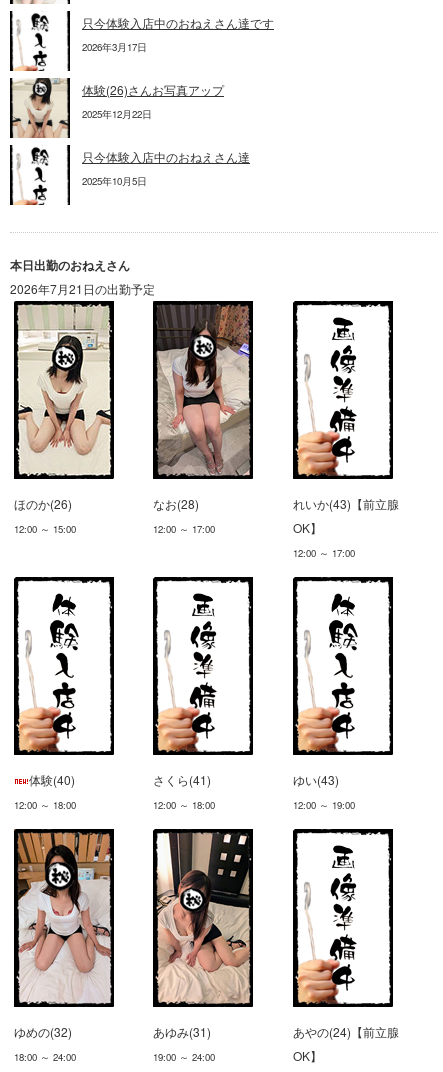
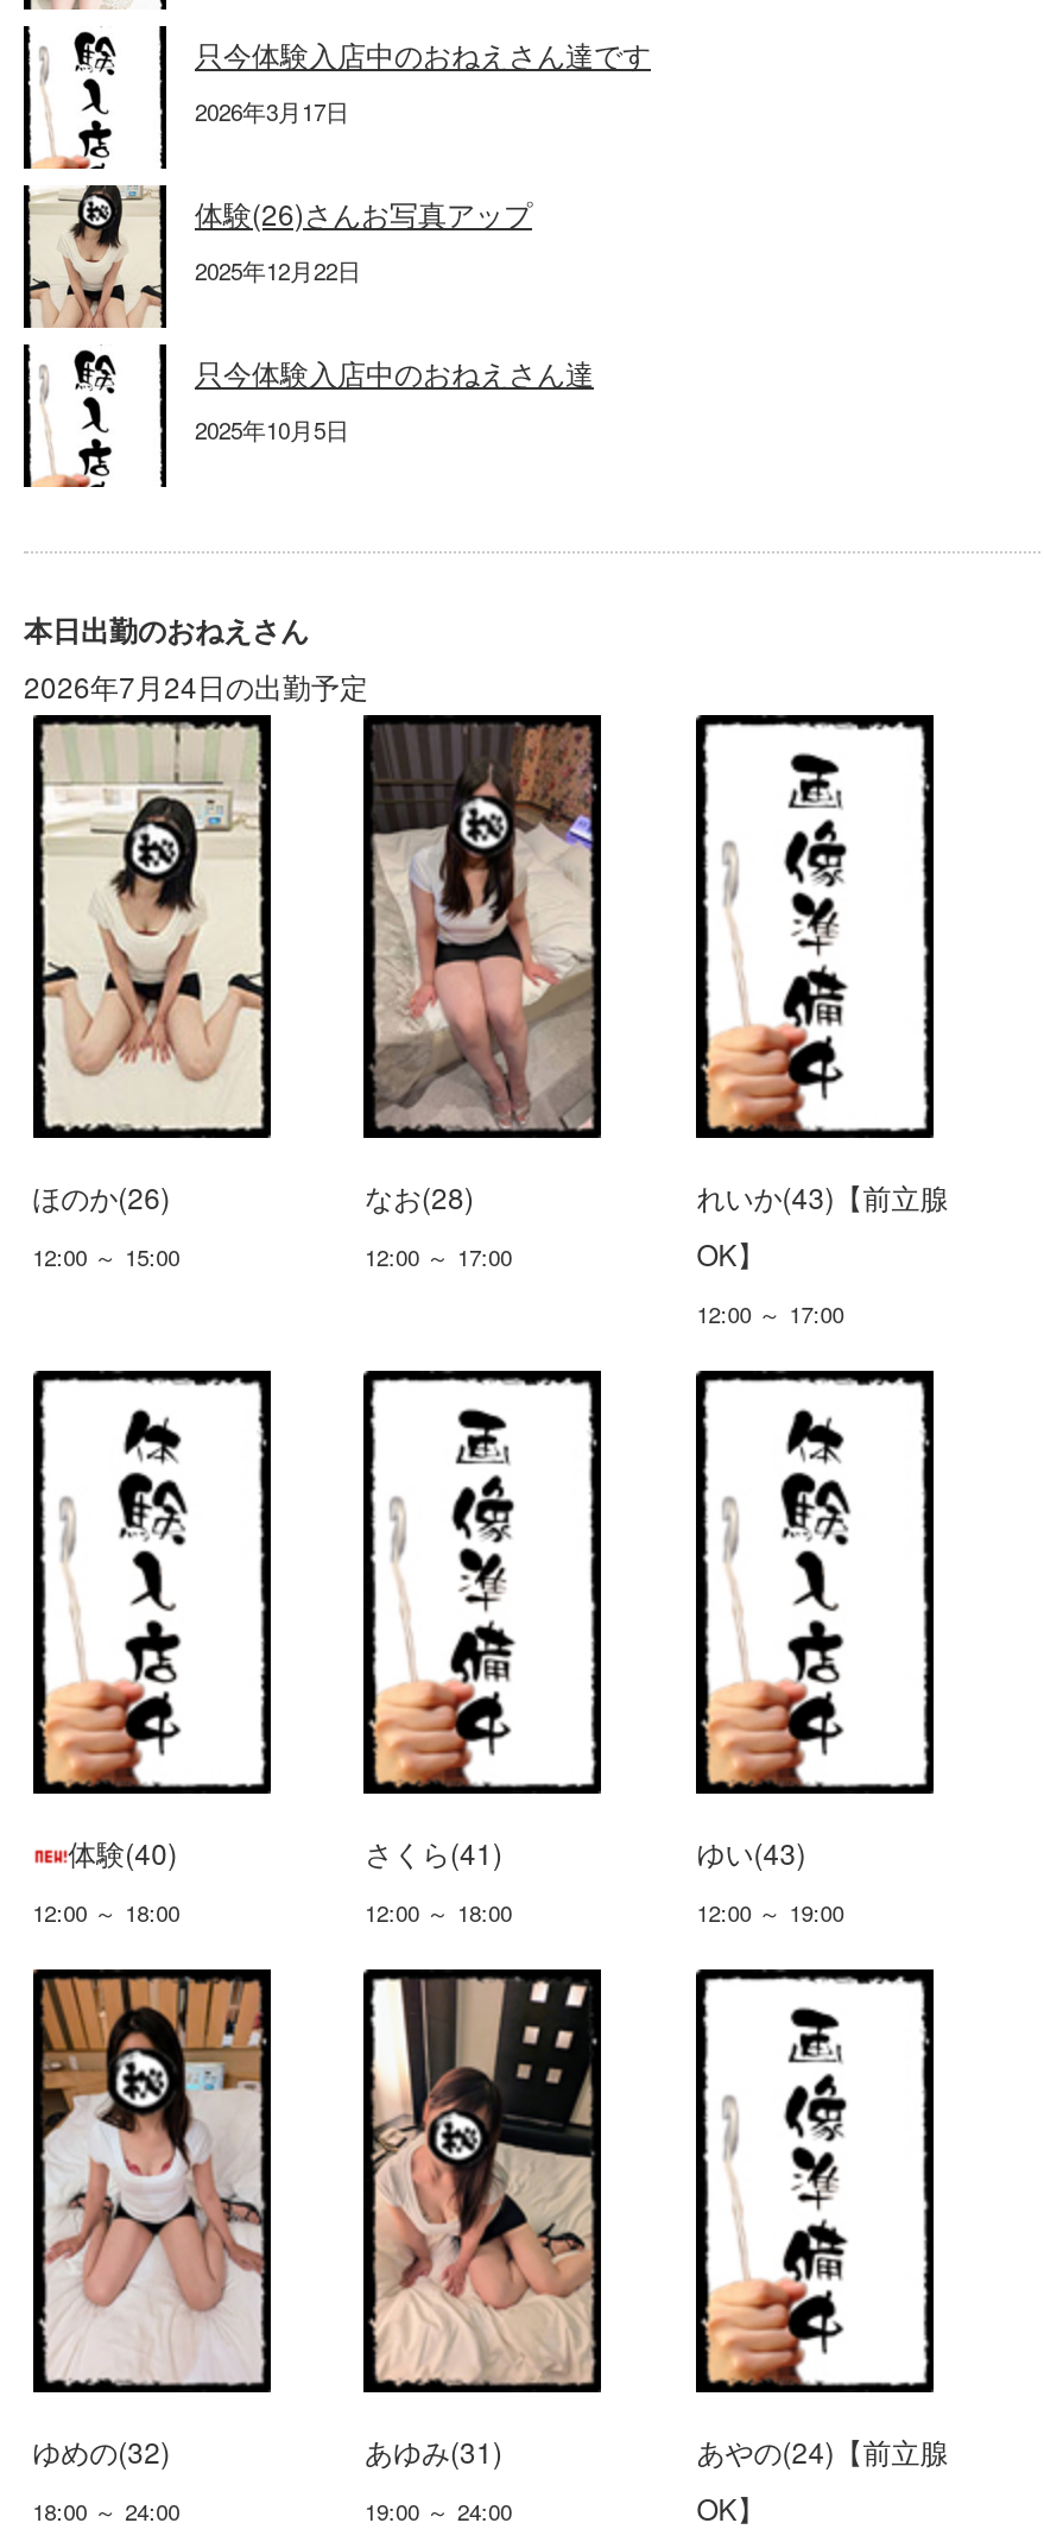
- 2026年7月21日の出勤予定
+ 2026年7月24日の出勤予定
